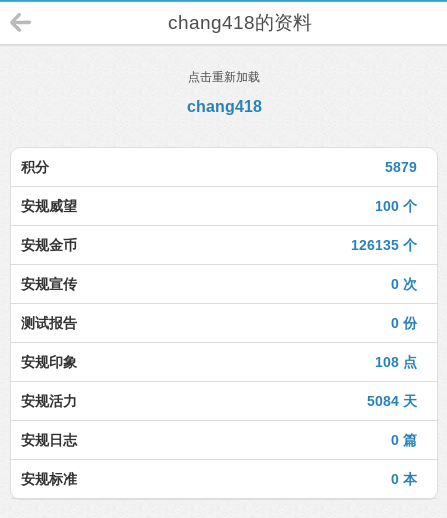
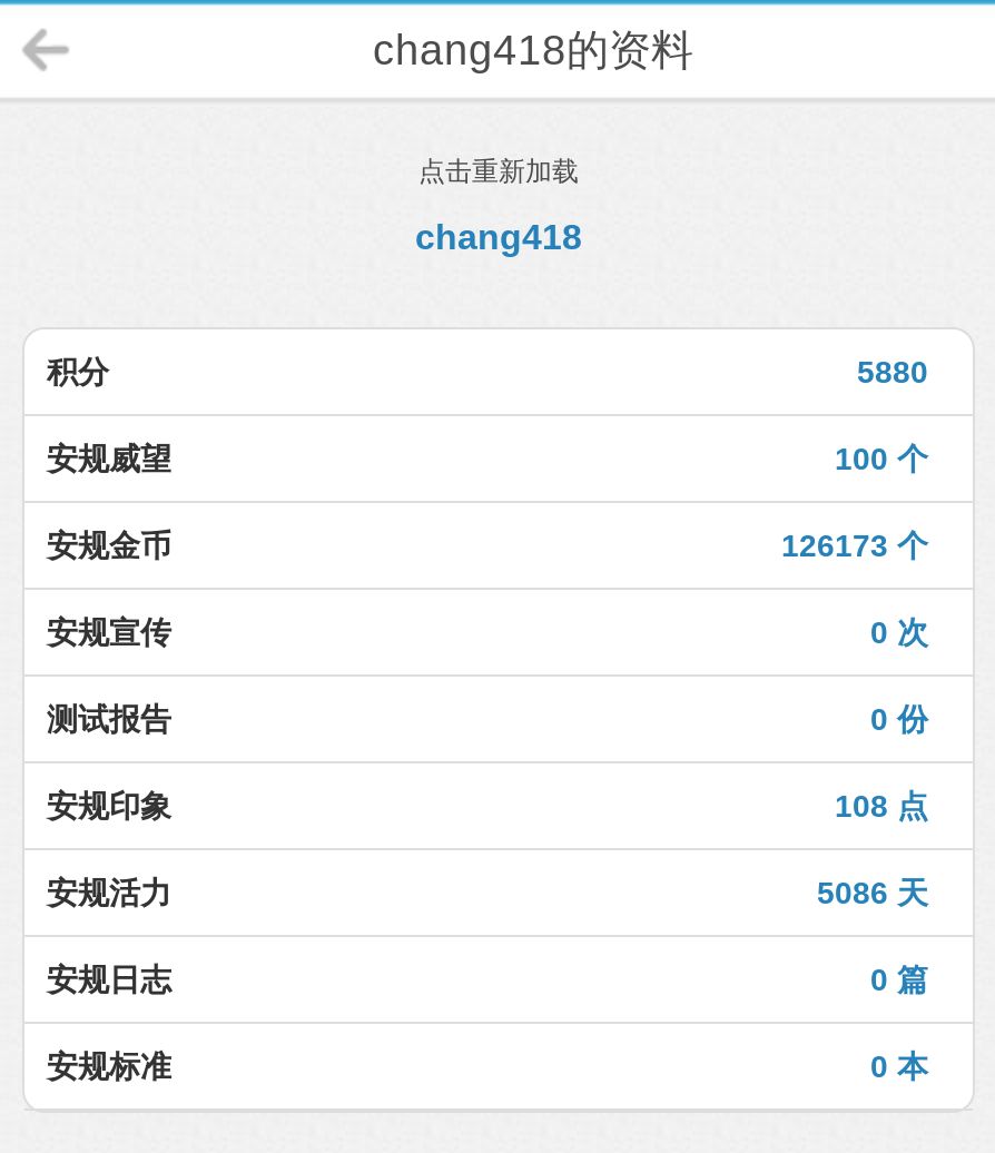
- 5879
+ 5880

- 126135 个
+ 126173 个

- 5084 天
+ 5086 天
